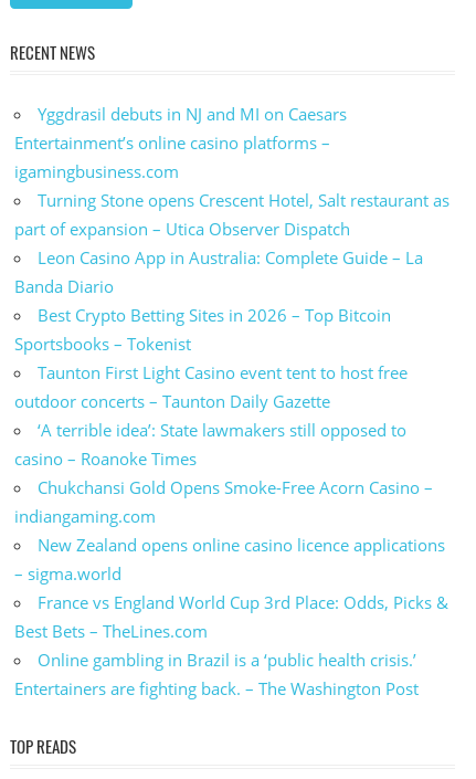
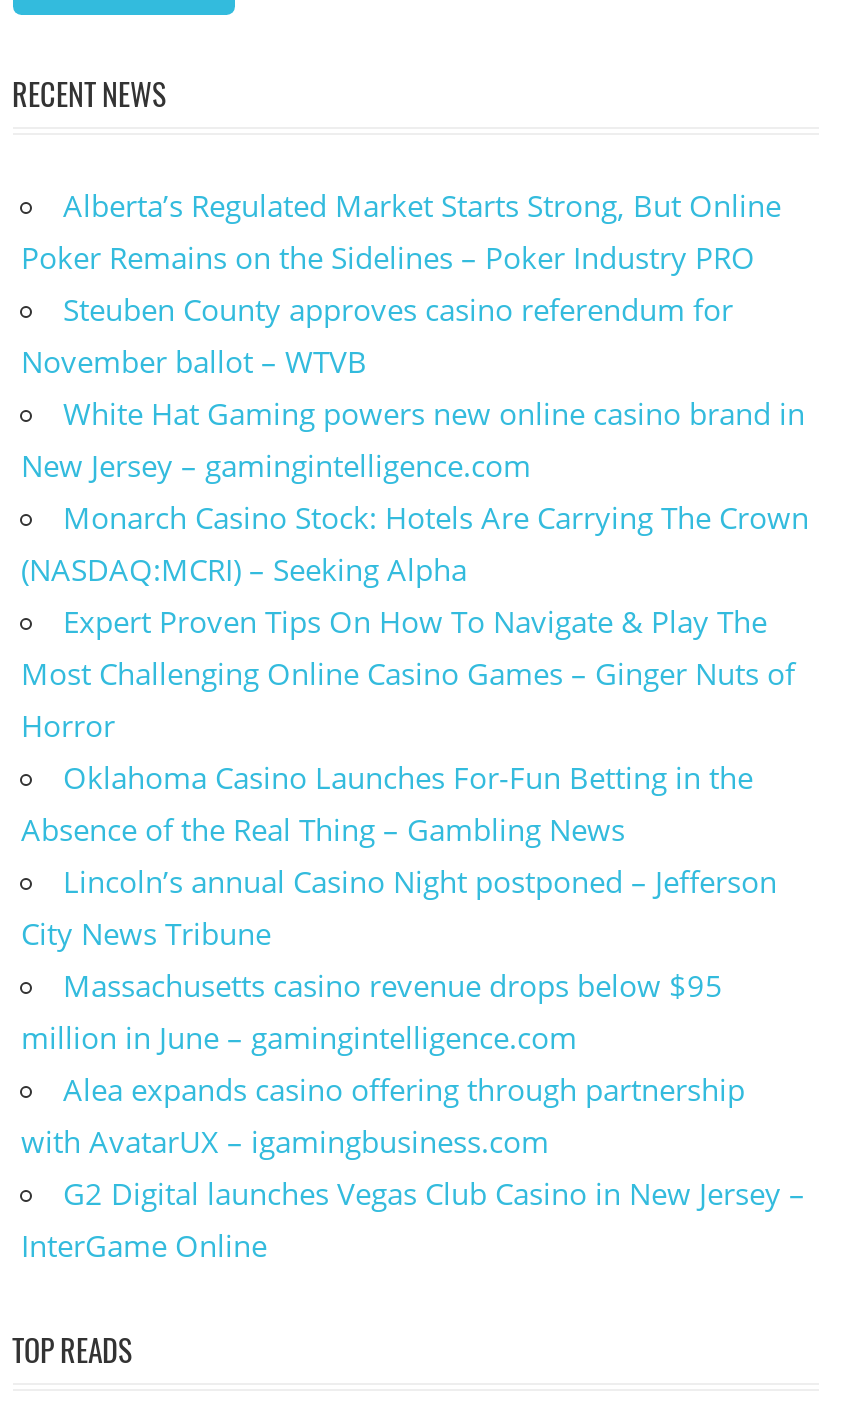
- Yggdrasil debuts in NJ and MI on Caesars
- Entertainment’s online casino platforms –
- igamingbusiness.com
- Turning Stone opens Crescent Hotel, Salt restaurant as
- part of expansion – Utica Observer Dispatch
- Leon Casino App in Australia: Complete Guide – La
- Banda Diario
- Best Crypto Betting Sites in 2026 – Top Bitcoin
- Sportsbooks – Tokenist
- Taunton First Light Casino event tent to host free
- outdoor concerts – Taunton Daily Gazette
- ‘A terrible idea’: State lawmakers still opposed to
- casino – Roanoke Times
- Chukchansi Gold Opens Smoke-Free Acorn Casino –
- indiangaming.com
- New Zealand opens online casino licence applications
- – sigma.world
- France vs England World Cup 3rd Place: Odds, Picks &
- Best Bets – TheLines.com
- Online gambling in Brazil is a ‘public health crisis.’
- Entertainers are fighting back. – The Washington Post
+ Alberta’s Regulated Market Starts Strong, But Online
+ Poker Remains on the Sidelines – Poker Industry PRO
+ Steuben County approves casino referendum for
+ November ballot – WTVB
+ White Hat Gaming powers new online casino brand in
+ New Jersey – gamingintelligence.com
+ Monarch Casino Stock: Hotels Are Carrying The Crown
+ (NASDAQ:MCRI) – Seeking Alpha
+ Expert Proven Tips On How To Navigate & Play The
+ Most Challenging Online Casino Games – Ginger Nuts of
+ Horror
+ Oklahoma Casino Launches For-Fun Betting in the
+ Absence of the Real Thing – Gambling News
+ Lincoln’s annual Casino Night postponed – Jefferson
+ City News Tribune
+ Massachusetts casino revenue drops below $95
+ million in June – gamingintelligence.com
+ Alea expands casino offering through partnership
+ with AvatarUX – igamingbusiness.com
+ G2 Digital launches Vegas Club Casino in New Jersey –
+ InterGame Online
